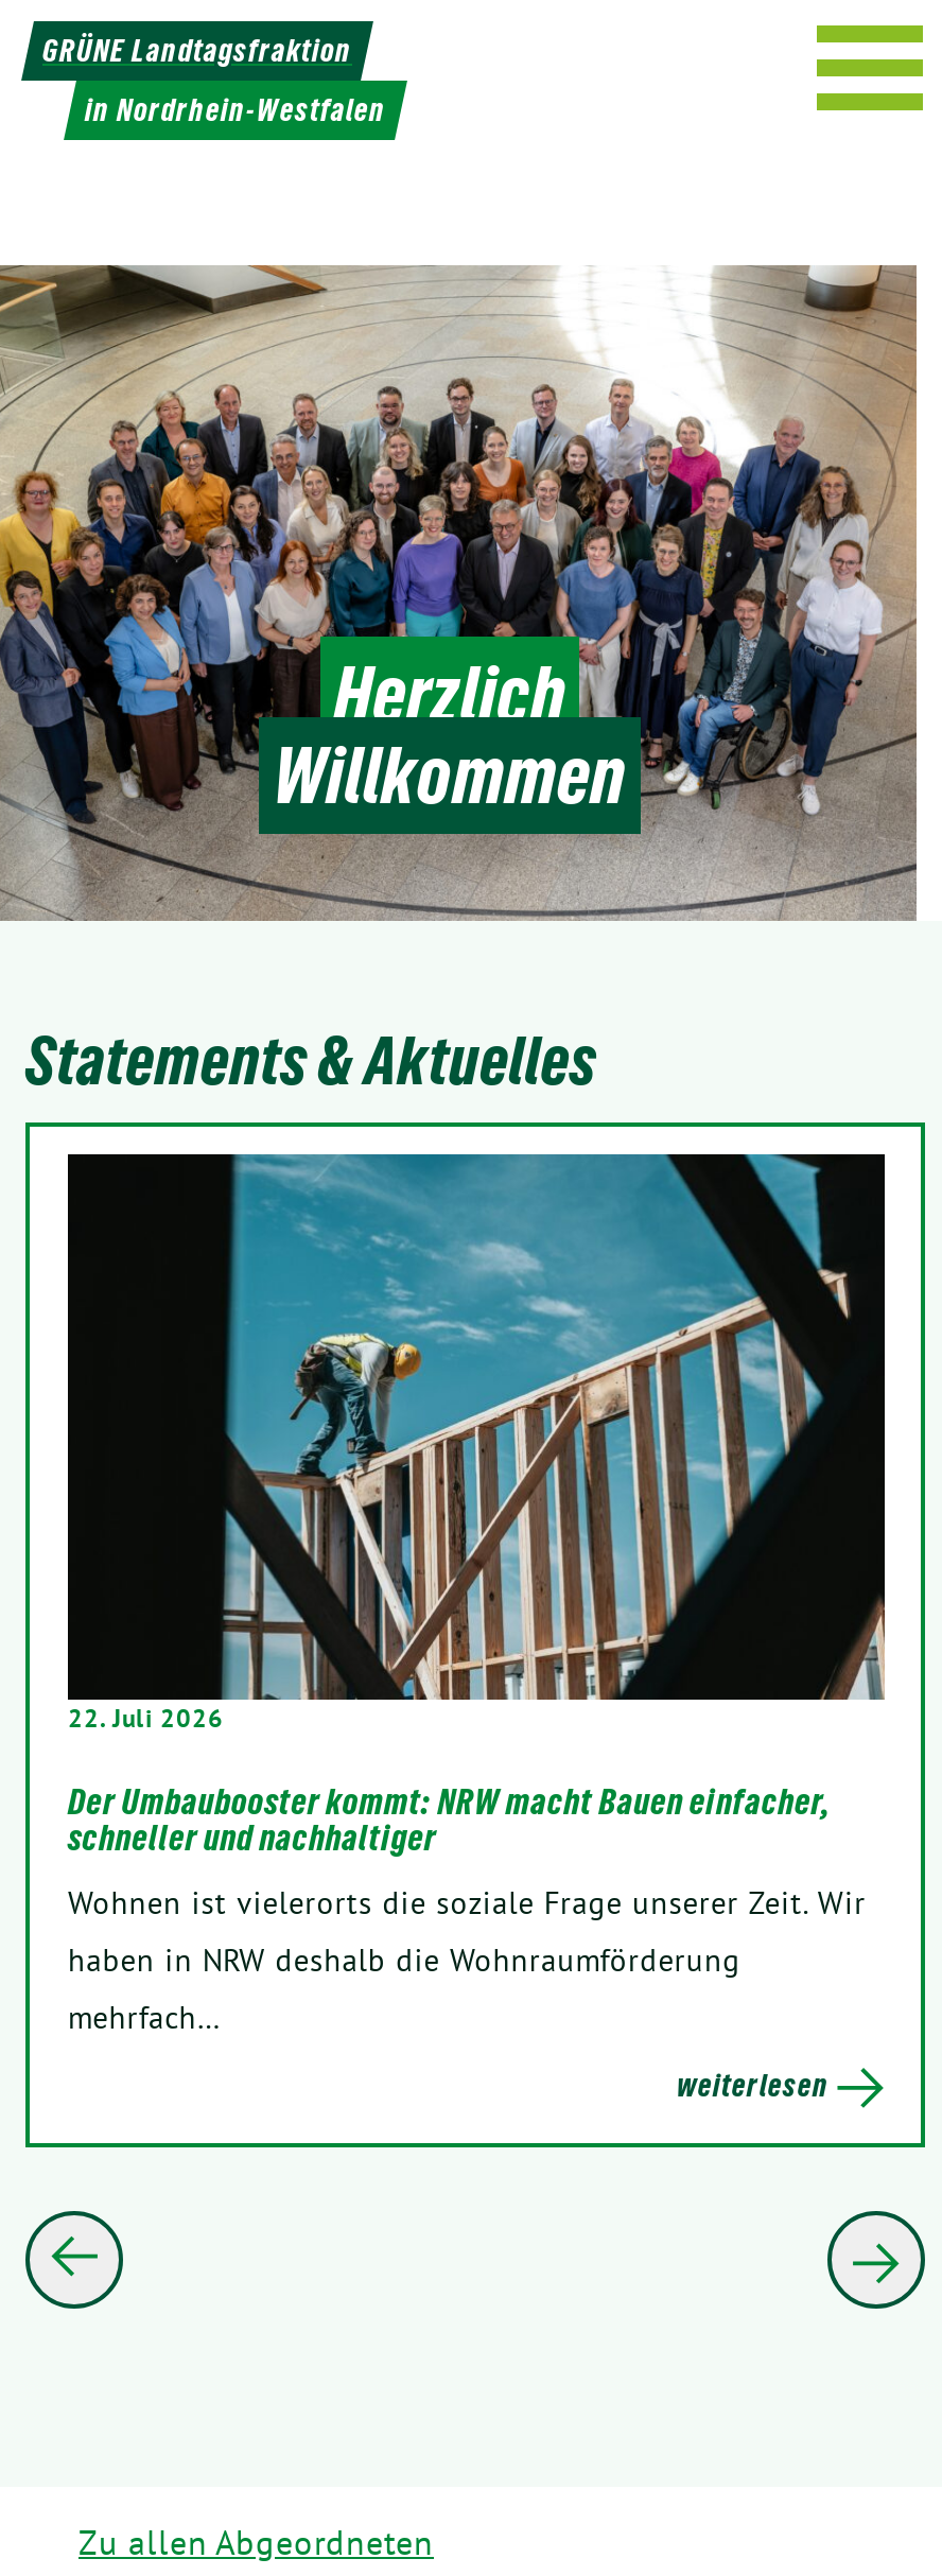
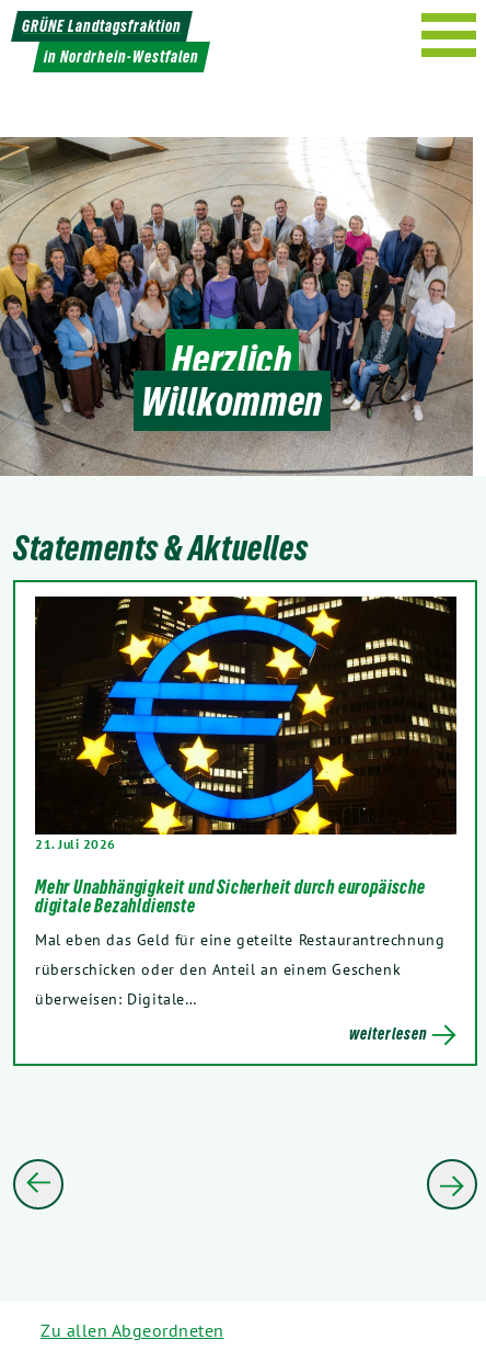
- [image]
- 22. Juli 2026
+ [image]
+ 21. Juli 2026

- Der Umbaubooster kommt: NRW macht Bauen einfacher,
- schneller und nachhaltiger
+ Mehr Unabhängigkeit und Sicherheit durch europäische
+ digitale Bezahldienste

- Wohnen ist vielerorts die soziale Frage unserer Zeit. Wir
- haben in NRW deshalb die Wohnraumförderung
- mehrfach…
+ Mal eben das Geld für eine geteilte Restaurantrechnung
+ rüberschicken oder den Anteil an einem Geschenk
+ überweisen: Digitale…

moved up: weiterlesen
